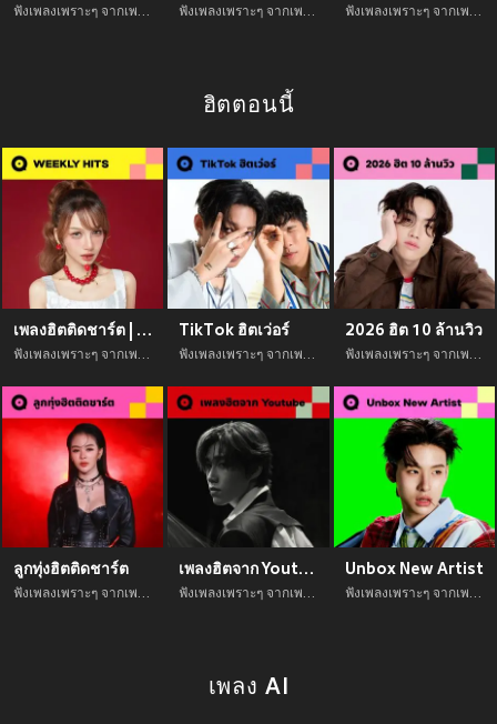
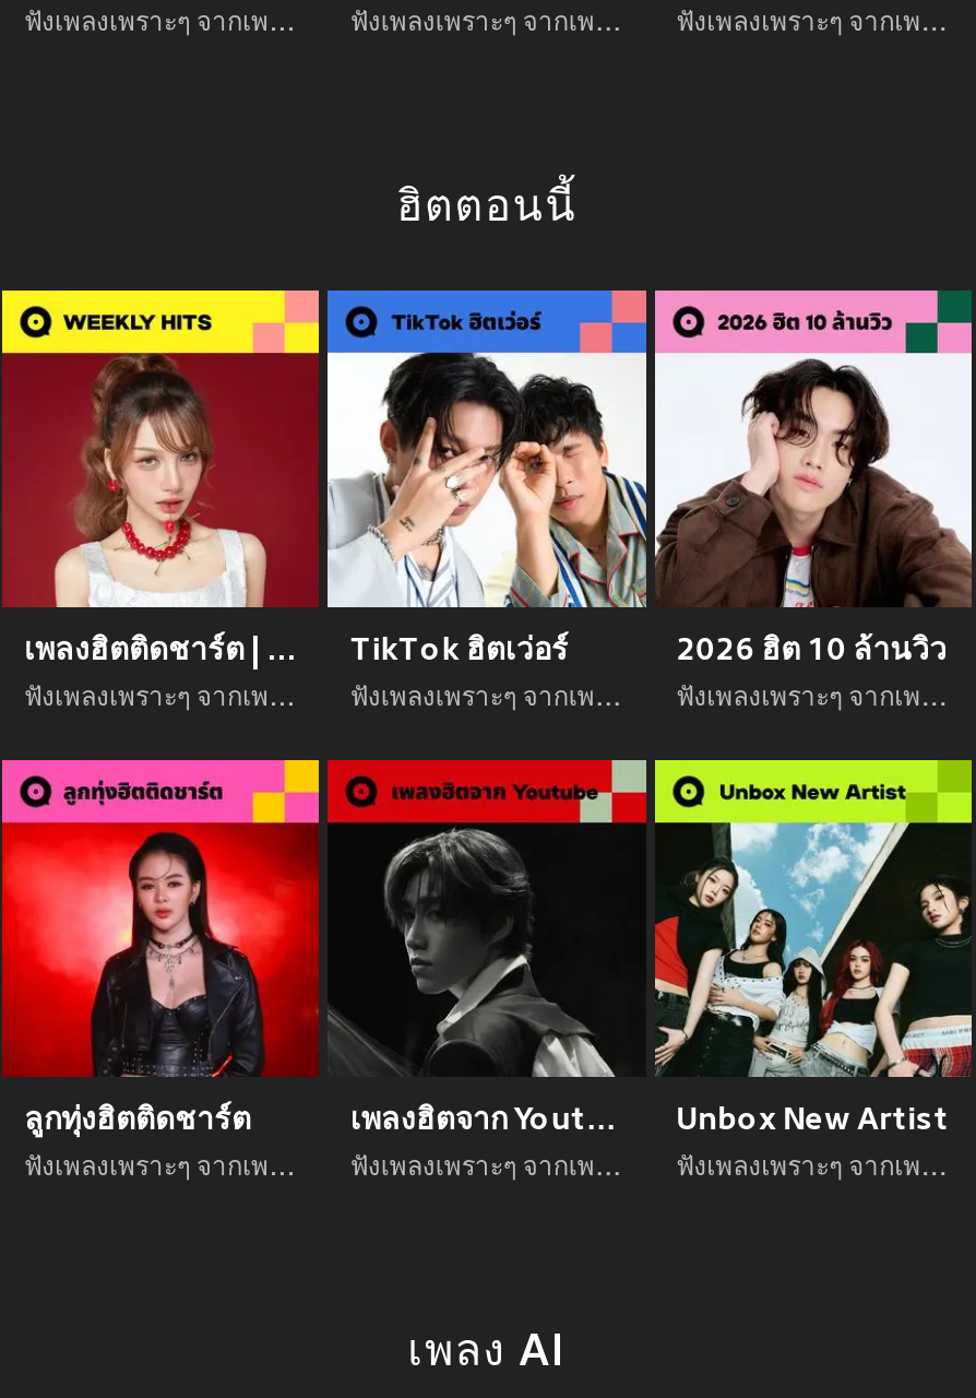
- [image]
+ [image]
